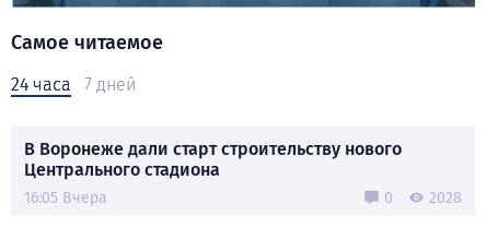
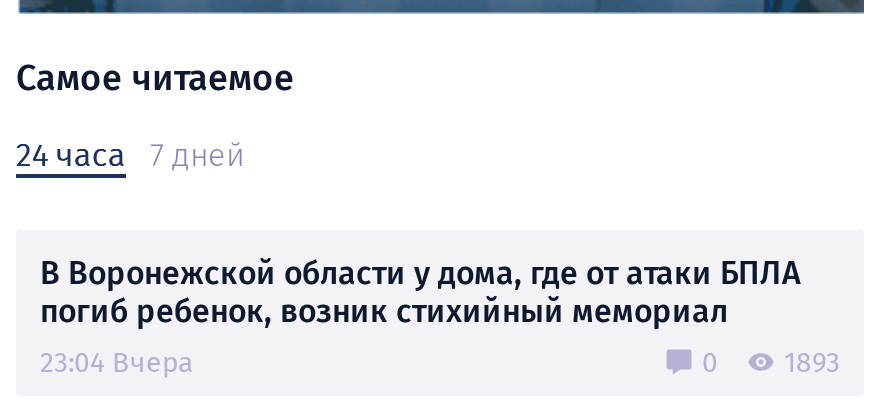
- В Воронеже дали старт строительству нового
- Центрального стадиона
- 16:05 Вчера
+ В Воронежской области у дома, где от атаки БПЛА
+ погиб ребенок, возник стихийный мемориал
+ 23:04 Вчера

- 0 2028
+ 0 1893
